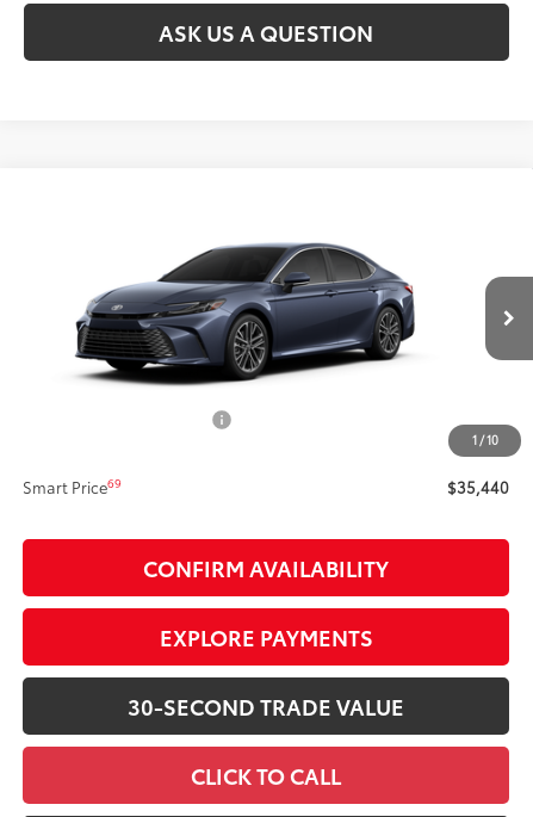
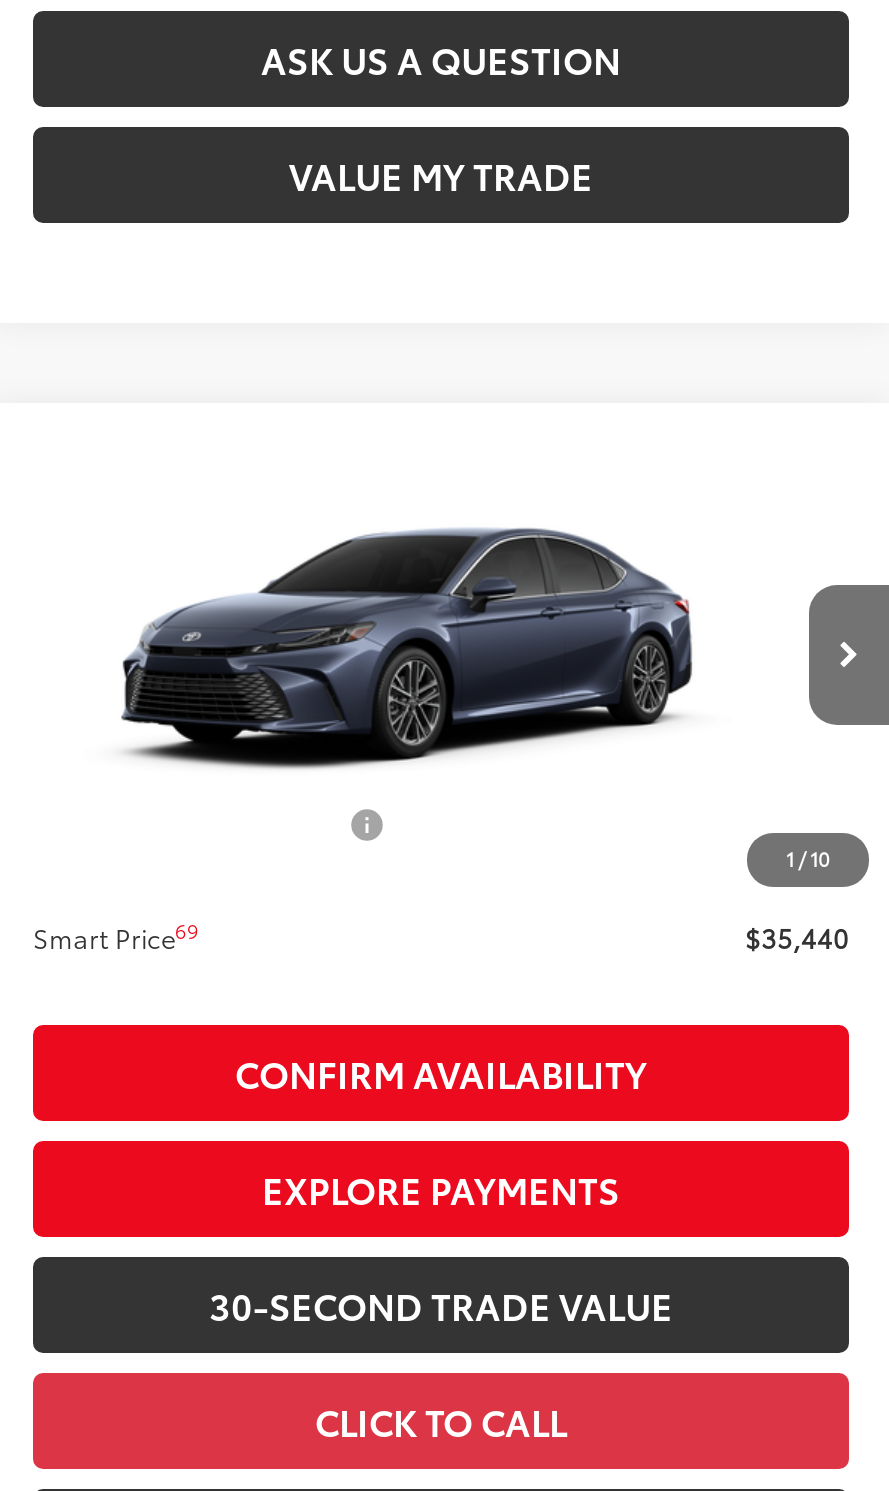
+ VALUE MY TRADE
